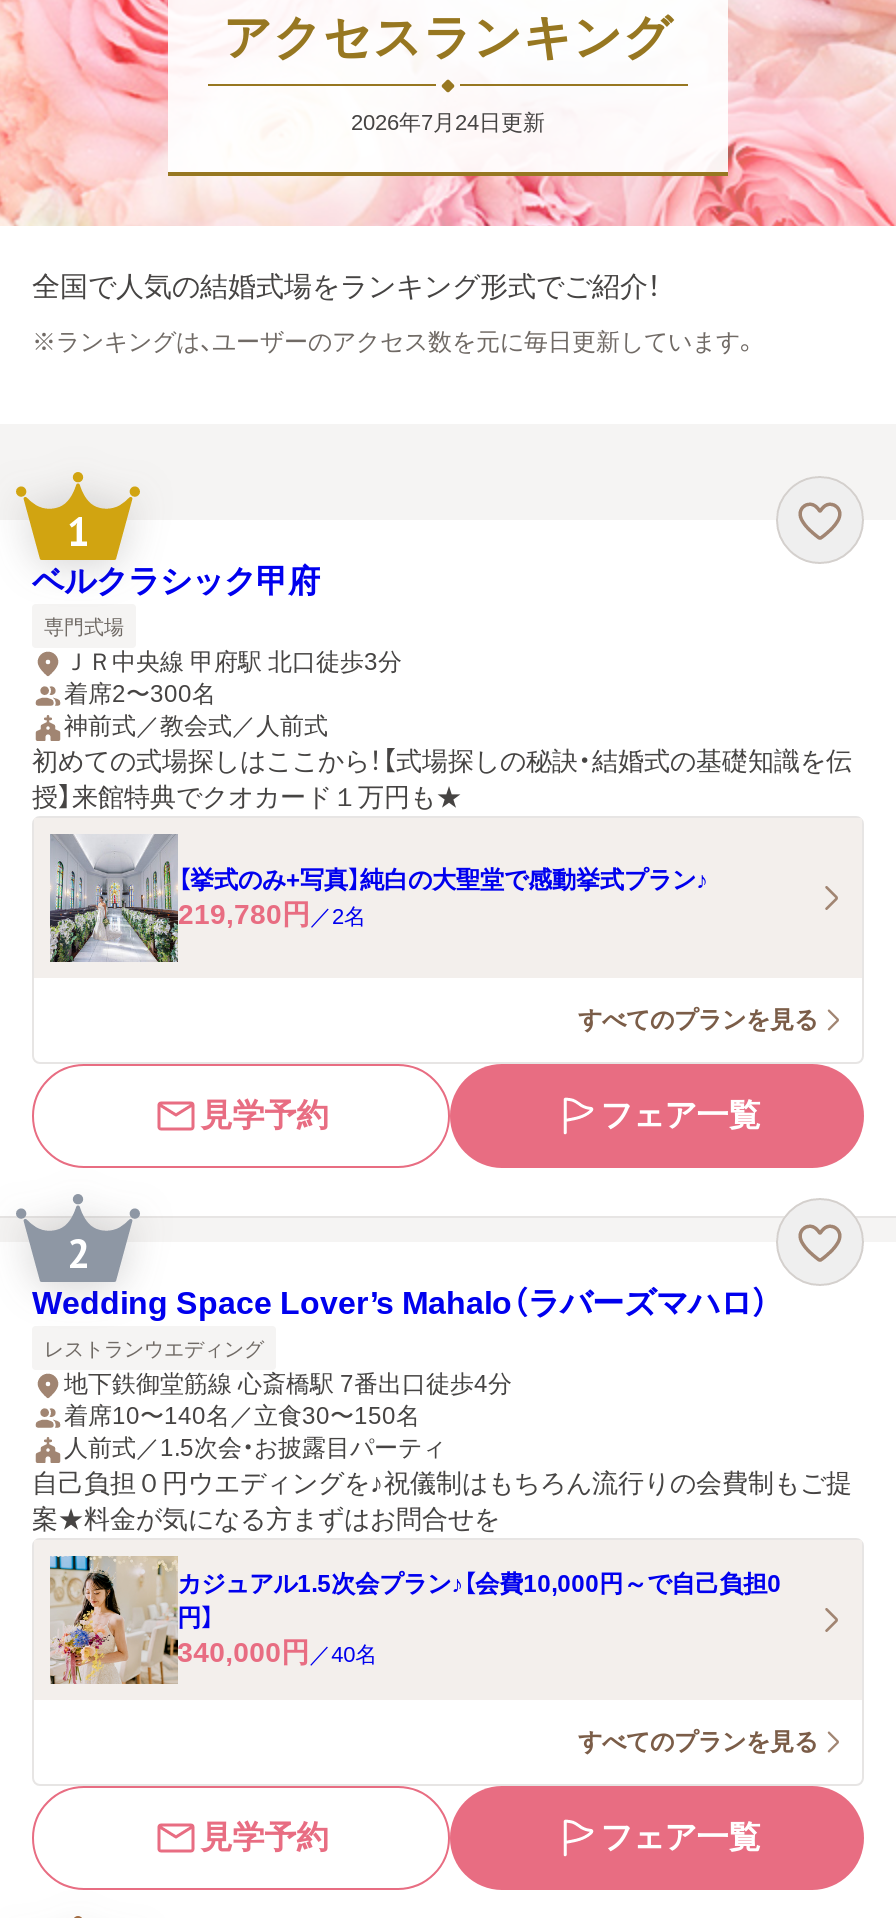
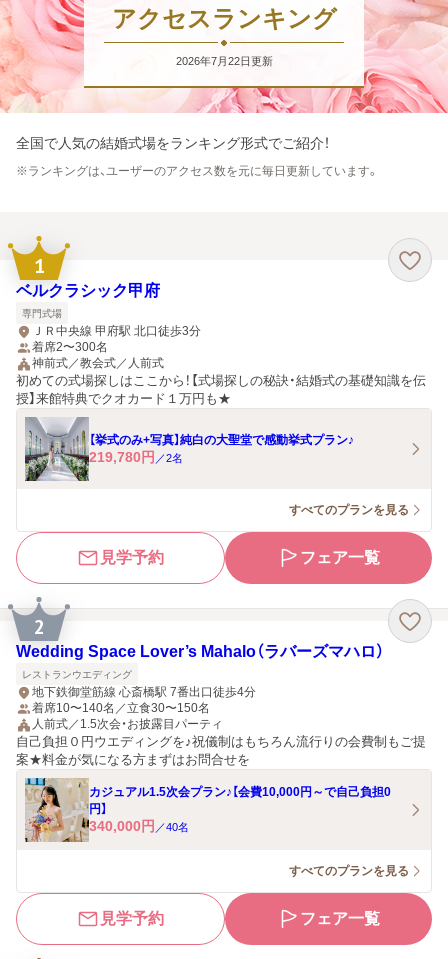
- 2026年7月24日更新
+ 2026年7月22日更新
